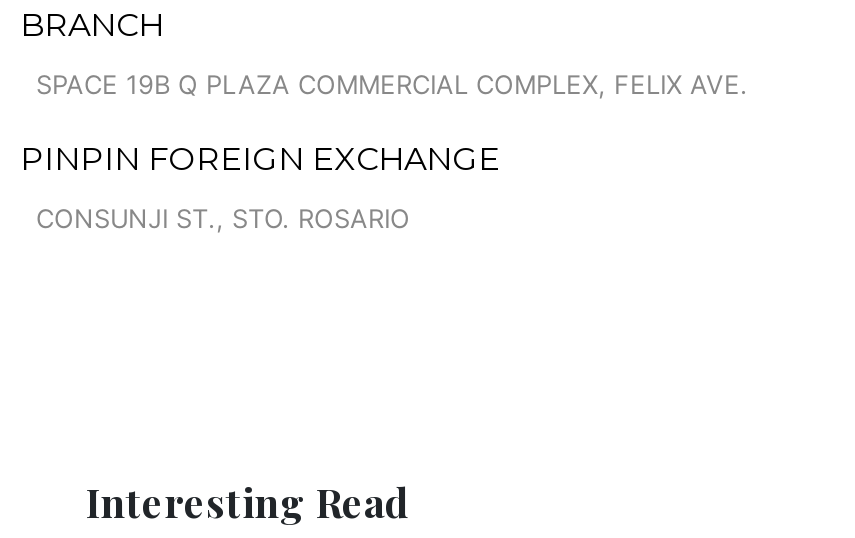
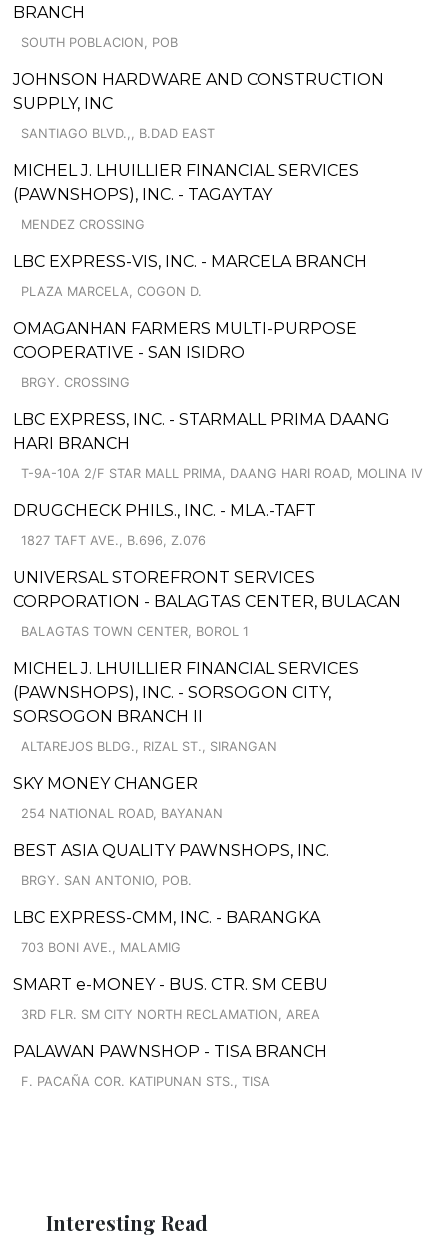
- SPACE 19B Q PLAZA COMMERCIAL COMPLEX, FELIX AVE.
- PINPIN FOREIGN EXCHANGE
- CONSUNJI ST., STO. ROSARIO
+ SOUTH POBLACION, POB
+ JOHNSON HARDWARE AND CONSTRUCTION
+ SUPPLY, INC
+ SANTIAGO BLVD.,, B.DAD EAST
+ MICHEL J. LHUILLIER FINANCIAL SERVICES
+ (PAWNSHOPS), INC. - TAGAYTAY
+ MENDEZ CROSSING
+ LBC EXPRESS-VIS, INC. - MARCELA BRANCH
+ PLAZA MARCELA, COGON D.
+ OMAGANHAN FARMERS MULTI-PURPOSE
+ COOPERATIVE - SAN ISIDRO
+ BRGY. CROSSING
+ LBC EXPRESS, INC. - STARMALL PRIMA DAANG
+ HARI BRANCH
+ T-9A-10A 2/F STAR MALL PRIMA, DAANG HARI ROAD, MOLINA IV
+ DRUGCHECK PHILS., INC. - MLA.-TAFT
+ 1827 TAFT AVE., B.696, Z.076
+ UNIVERSAL STOREFRONT SERVICES
+ CORPORATION - BALAGTAS CENTER, BULACAN
+ BALAGTAS TOWN CENTER, BOROL 1
+ MICHEL J. LHUILLIER FINANCIAL SERVICES
+ (PAWNSHOPS), INC. - SORSOGON CITY,
+ SORSOGON BRANCH II
+ ALTAREJOS BLDG., RIZAL ST., SIRANGAN
+ SKY MONEY CHANGER
+ 254 NATIONAL ROAD, BAYANAN
+ BEST ASIA QUALITY PAWNSHOPS, INC.
+ BRGY. SAN ANTONIO, POB.
+ LBC EXPRESS-CMM, INC. - BARANGKA
+ 703 BONI AVE., MALAMIG
+ SMART e-MONEY - BUS. CTR. SM CEBU
+ 3RD FLR. SM CITY NORTH RECLAMATION, AREA
+ PALAWAN PAWNSHOP - TISA BRANCH
+ F. PACAÑA COR. KATIPUNAN STS., TISA
